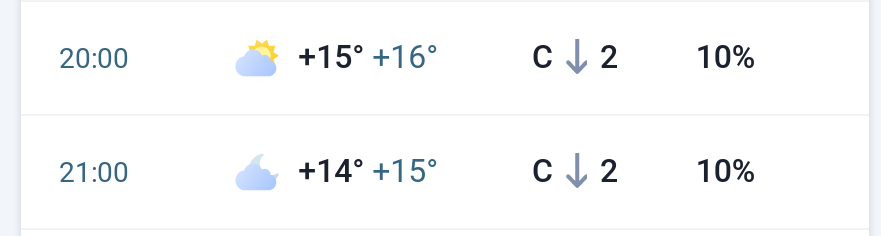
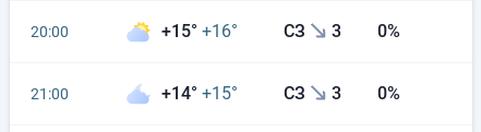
- С
- 2
- 10%
+ СЗ
+ 3
+ 0%

- С
- 2
- 10%
+ СЗ
+ 3
+ 0%
